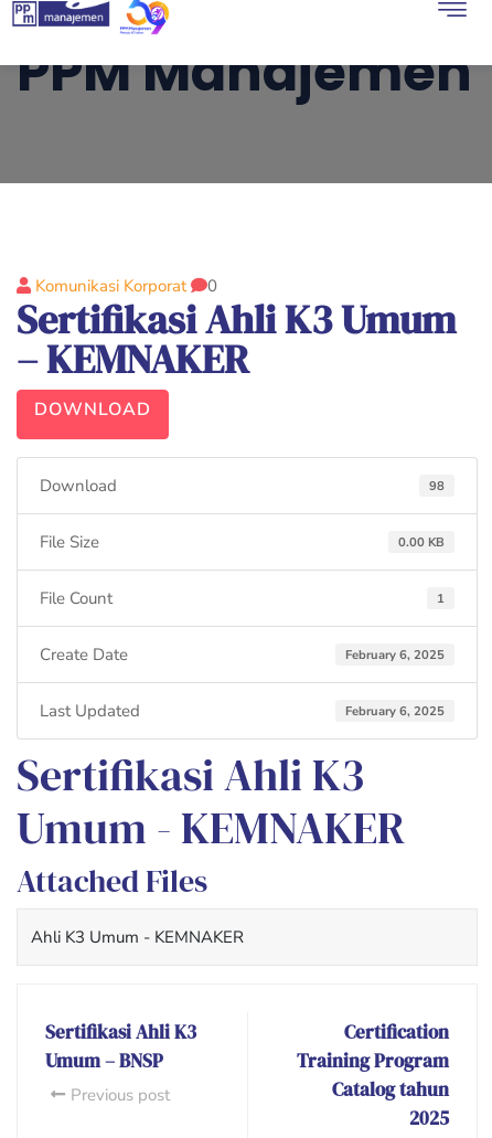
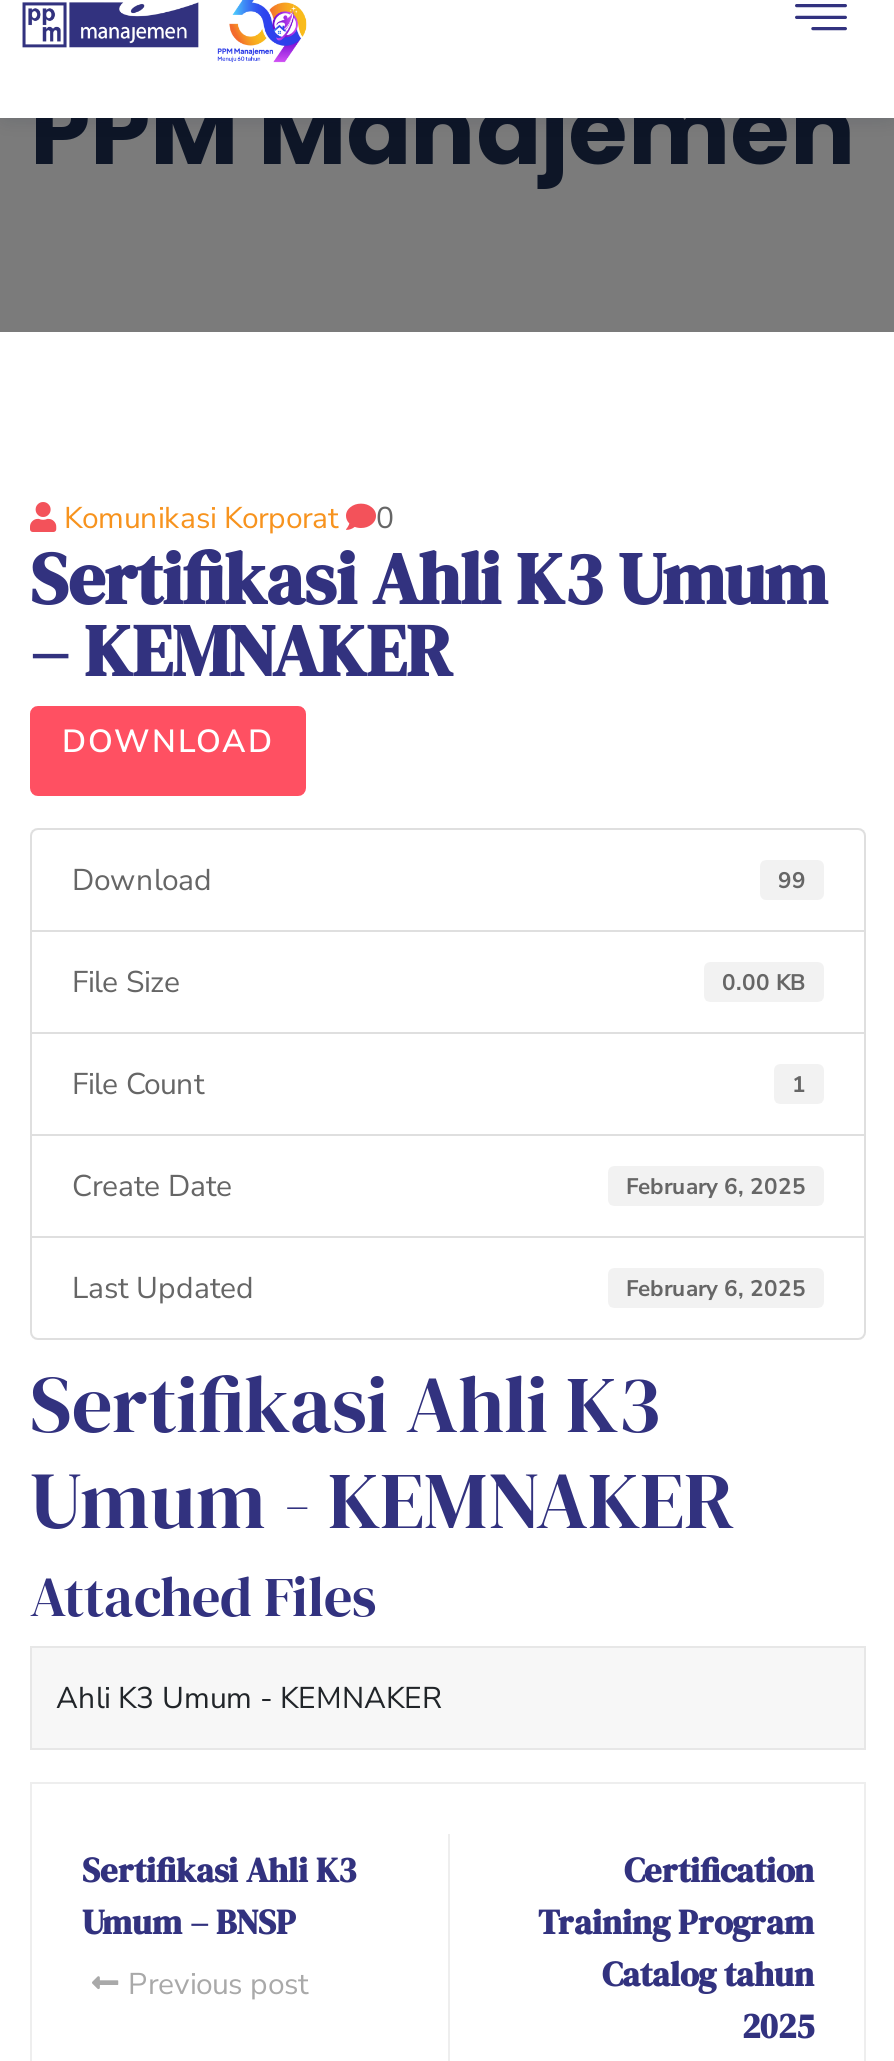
- 98
+ 99
